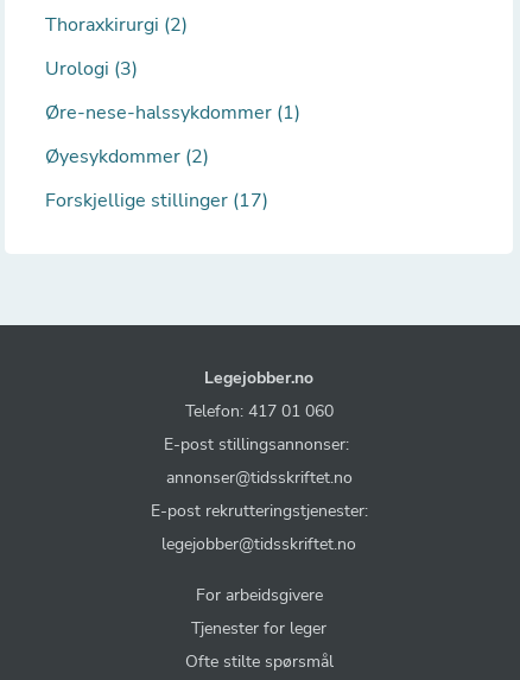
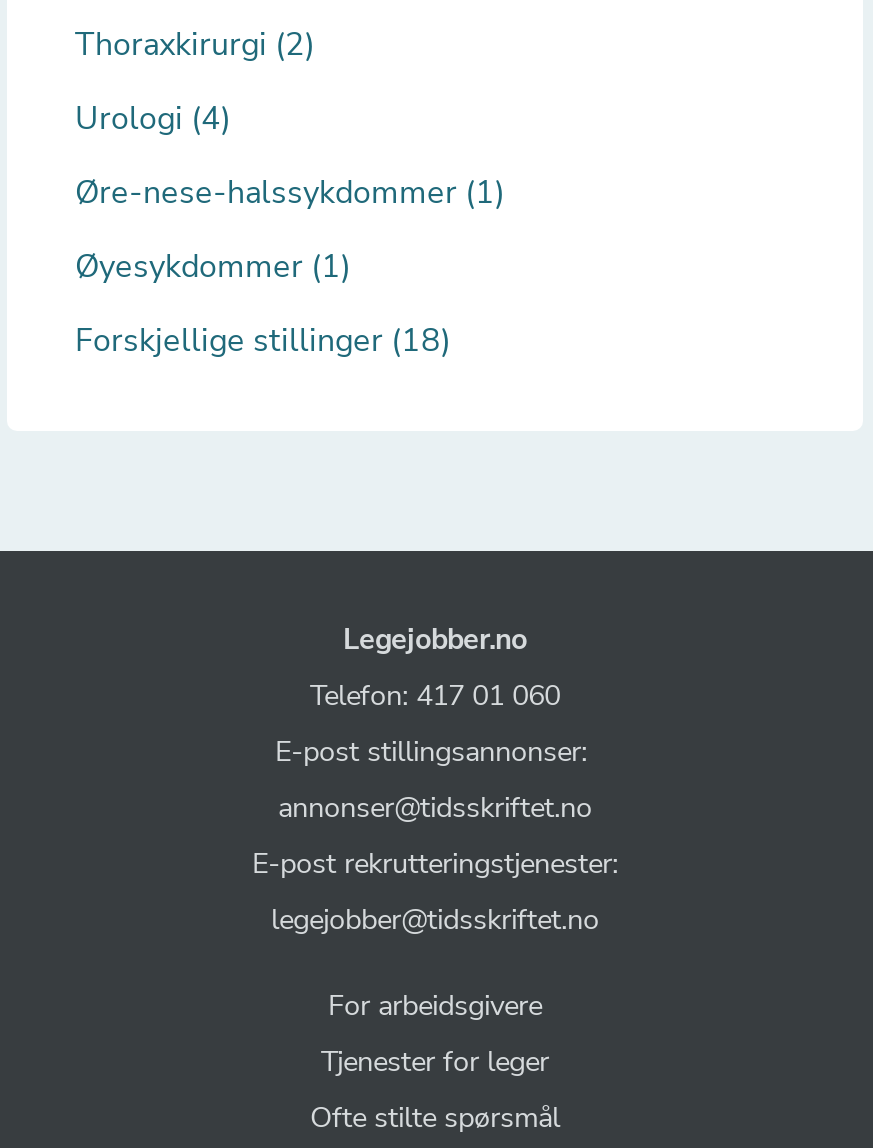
- Urologi (3)
+ Urologi (4)

- Øyesykdommer (2)
+ Øyesykdommer (1)

- Forskjellige stillinger (17)
+ Forskjellige stillinger (18)
